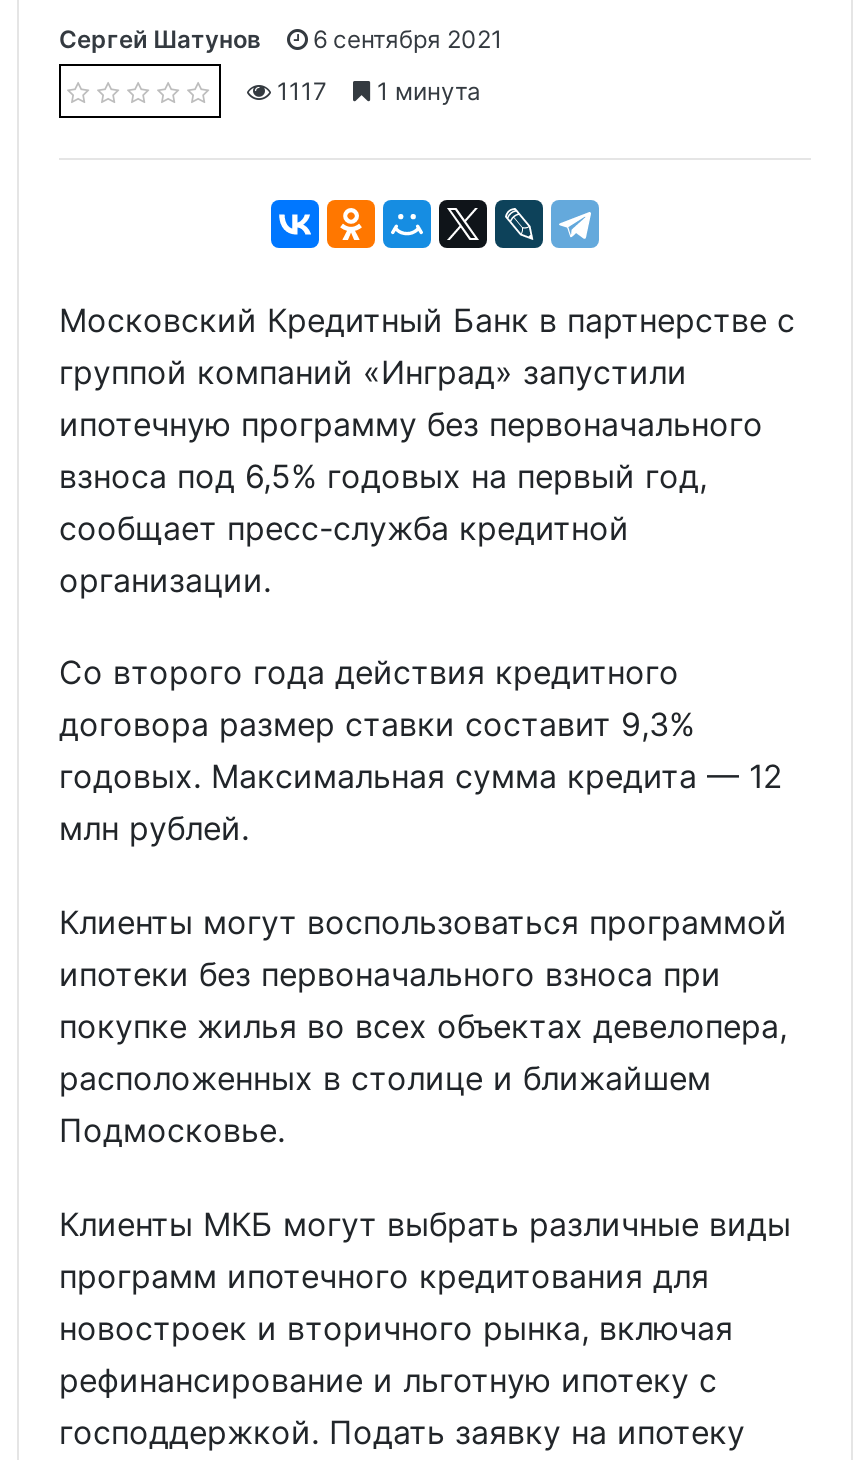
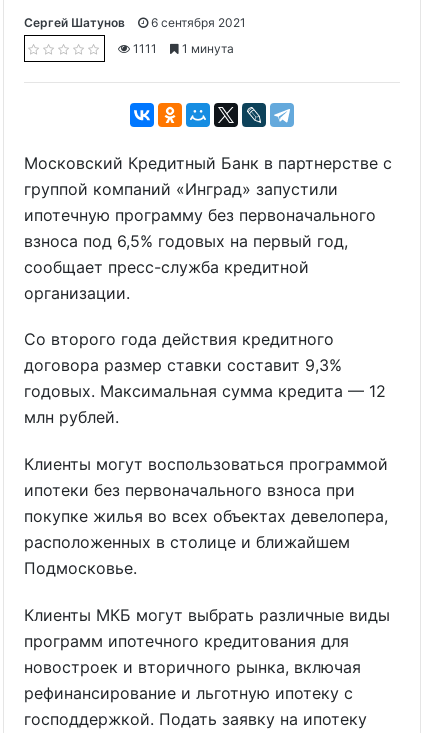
- 1117
+ 1111
